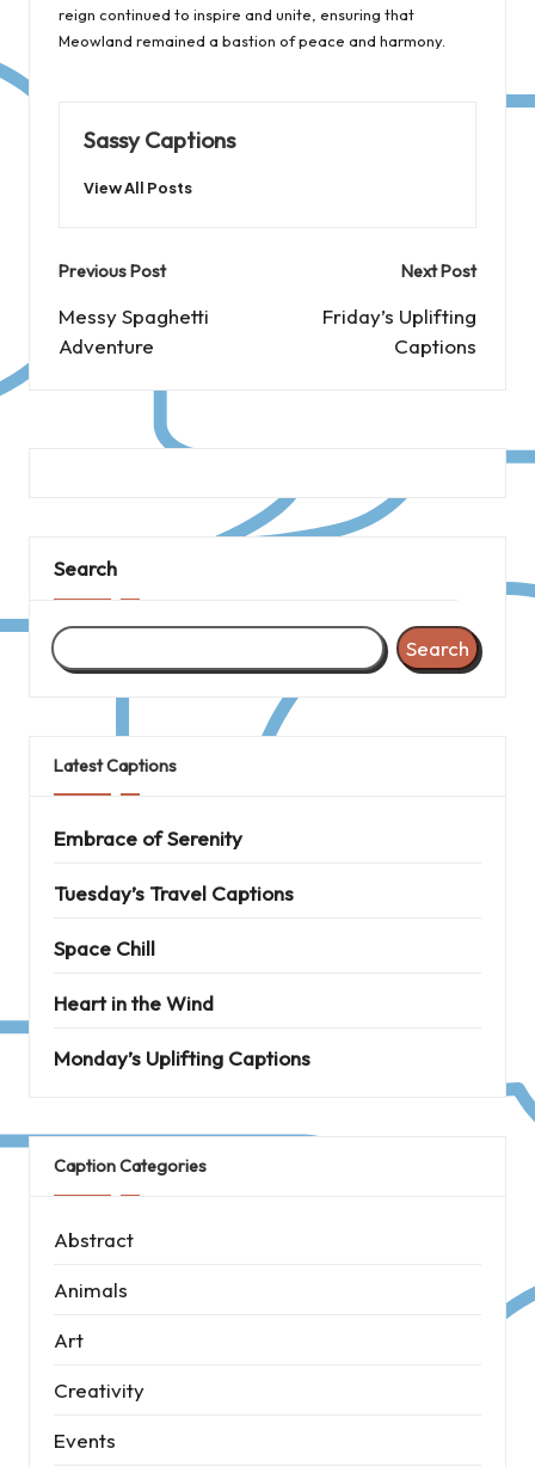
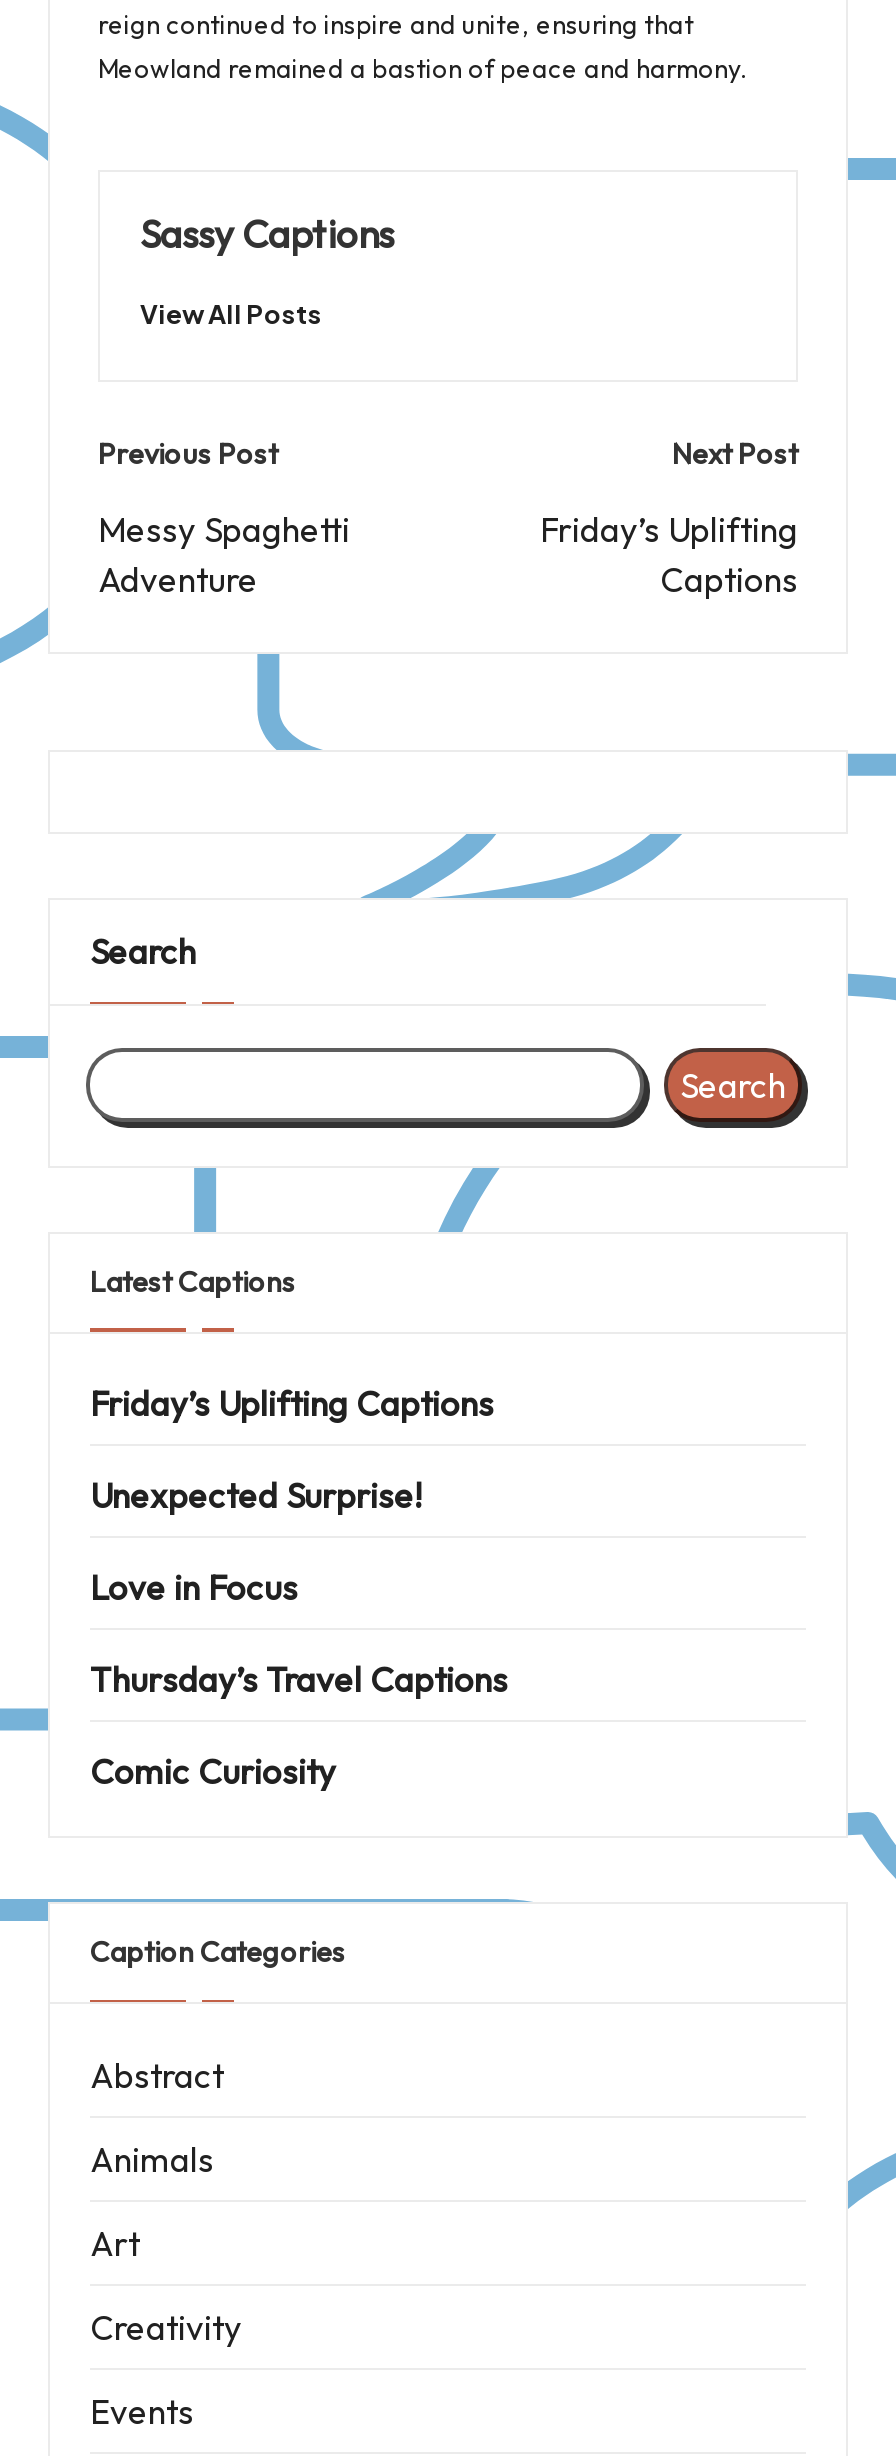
- Embrace of Serenity
+ Friday’s Uplifting Captions

- Tuesday’s Travel Captions
+ Unexpected Surprise!

- Space Chill
+ Love in Focus

- Heart in the Wind
+ Thursday’s Travel Captions

- Monday’s Uplifting Captions
+ Comic Curiosity
